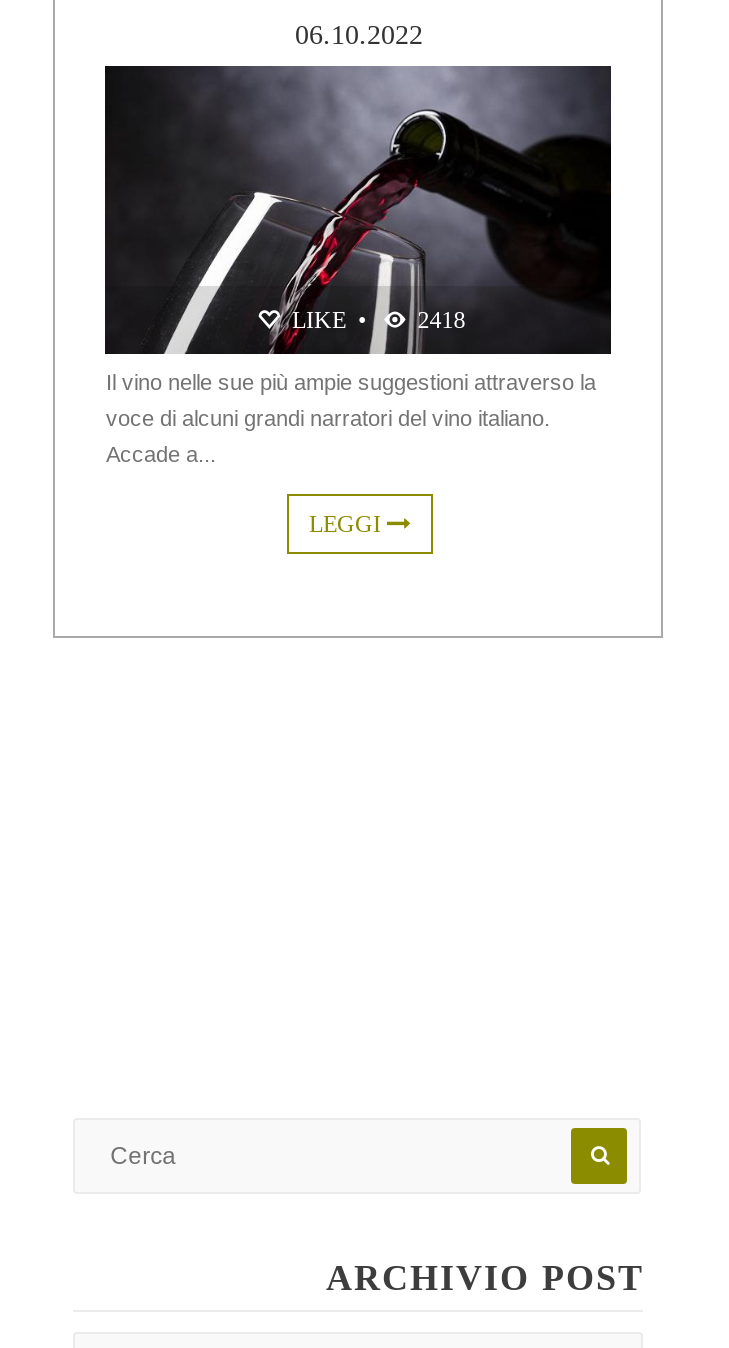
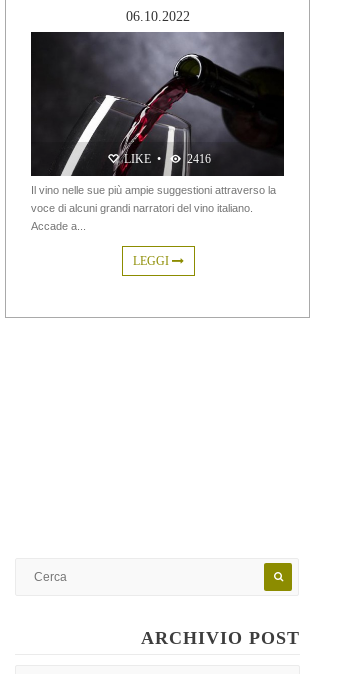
- LIKE • 2418
+ LIKE • 2416
